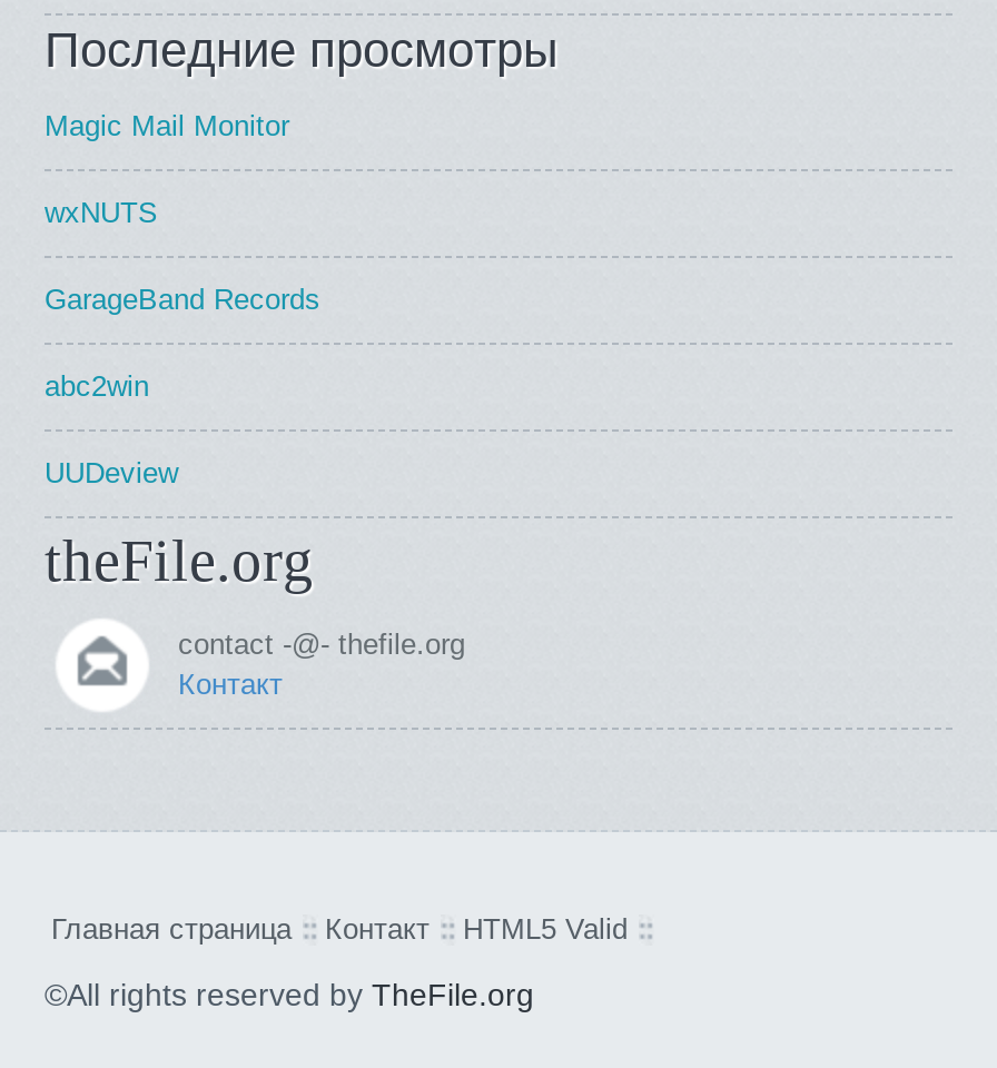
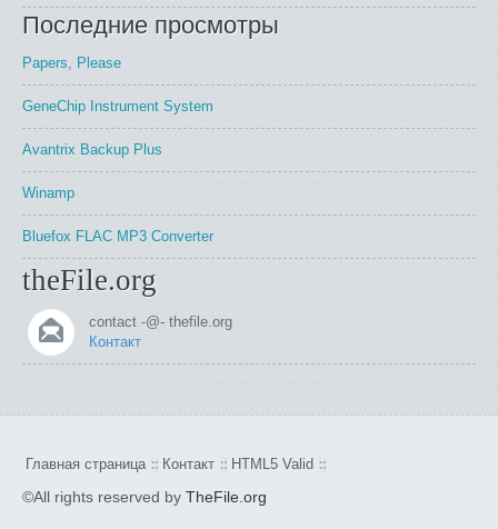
- Magic Mail Monitor
+ Papers, Please

- wxNUTS
+ GeneChip Instrument System

- GarageBand Records
+ Avantrix Backup Plus

- abc2win
+ Winamp

- UUDeview
+ Bluefox FLAC MP3 Converter
